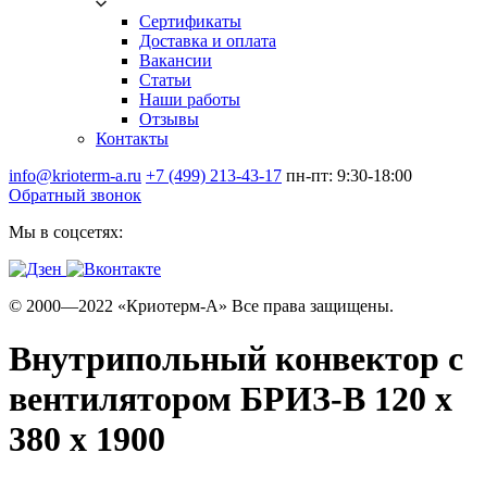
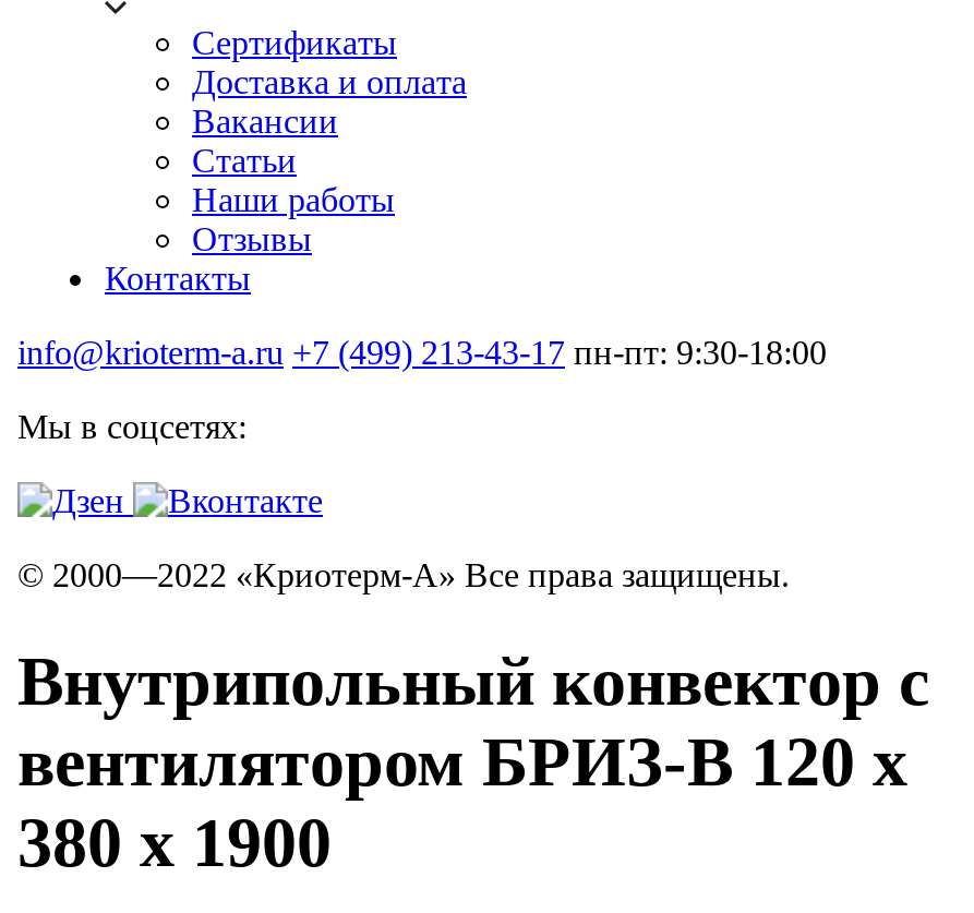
- Обратный звонок
